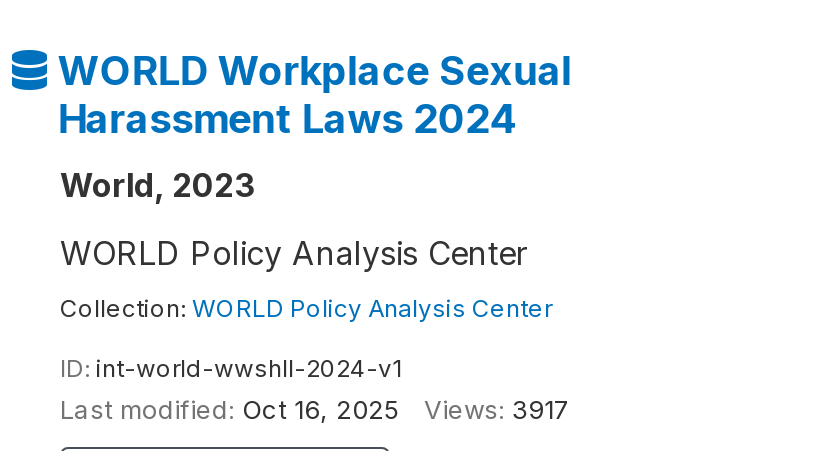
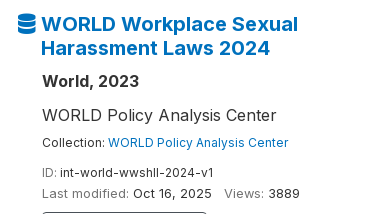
- Last modified: Oct 16, 2025 Views: 3917
+ Last modified: Oct 16, 2025 Views: 3889
